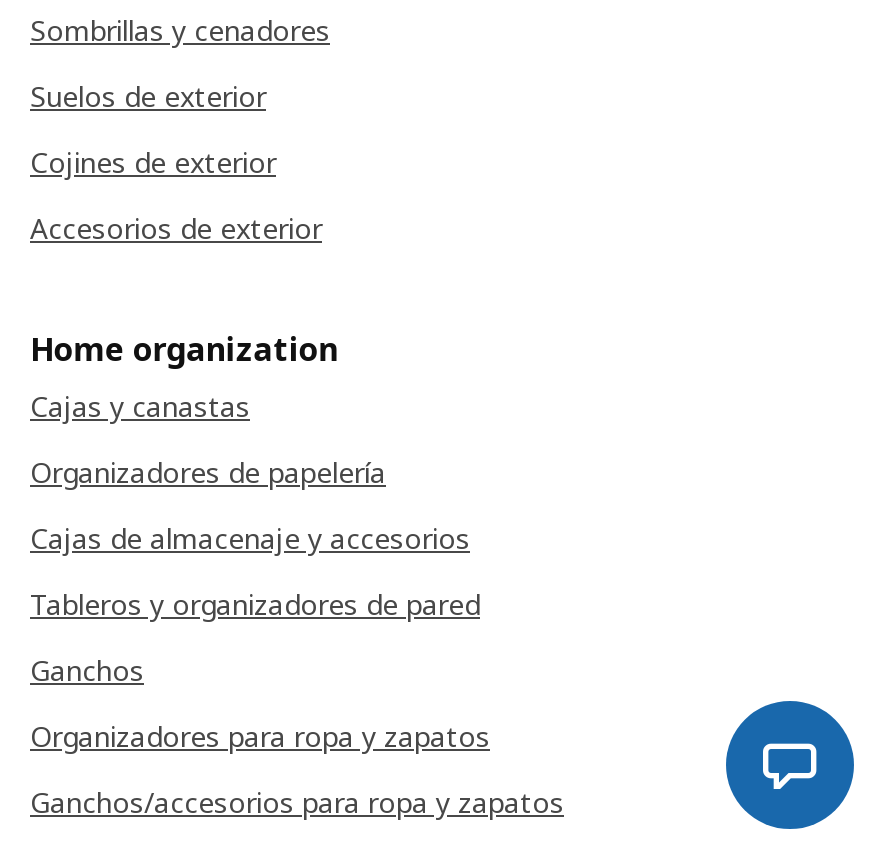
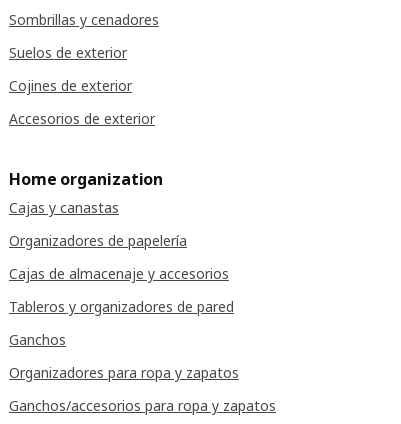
- [image]
